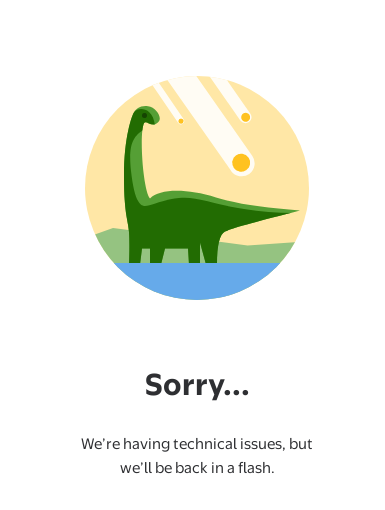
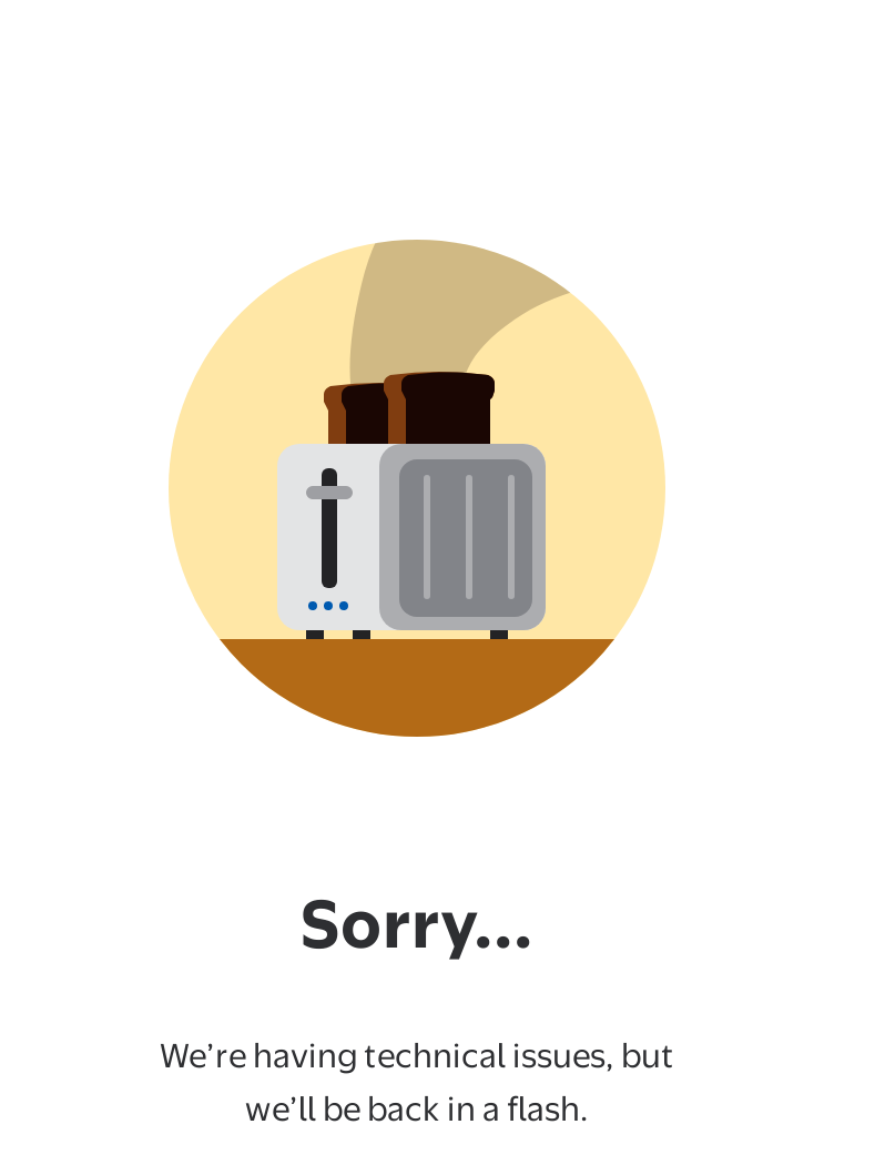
- [image]
+ [image]
